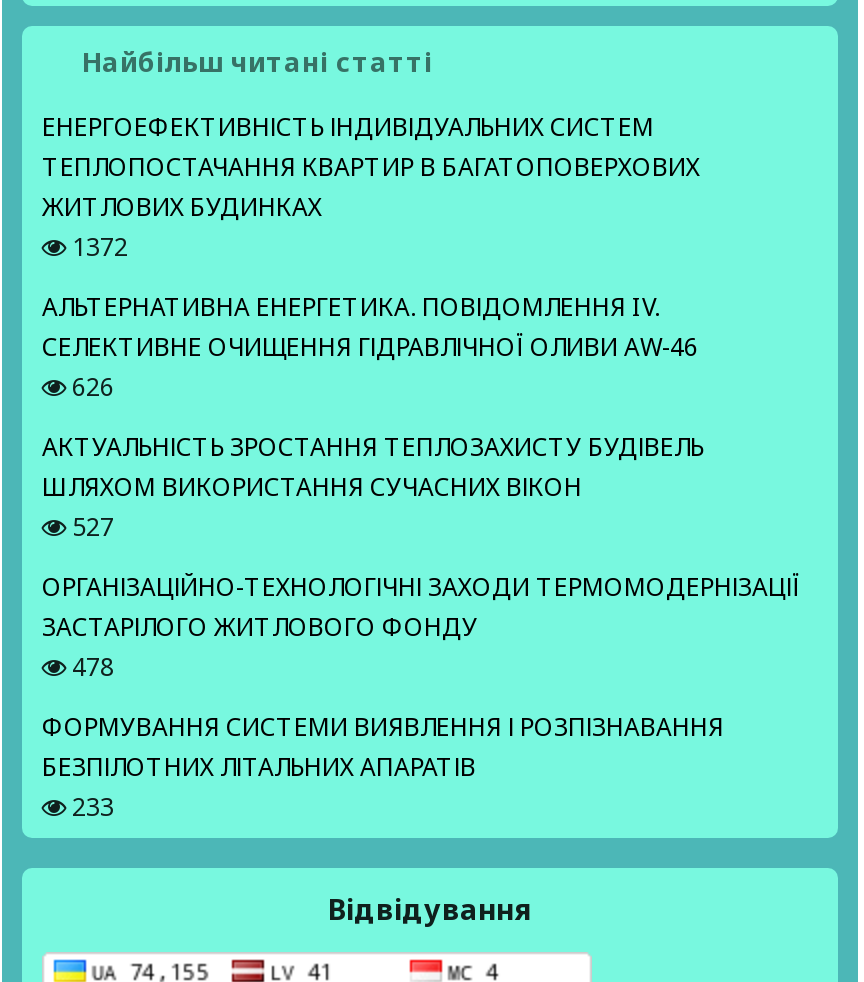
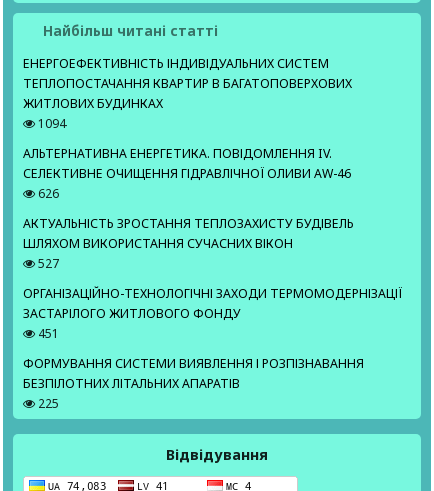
- 1372
+ 1094

- 478
+ 451

- 233
+ 225
